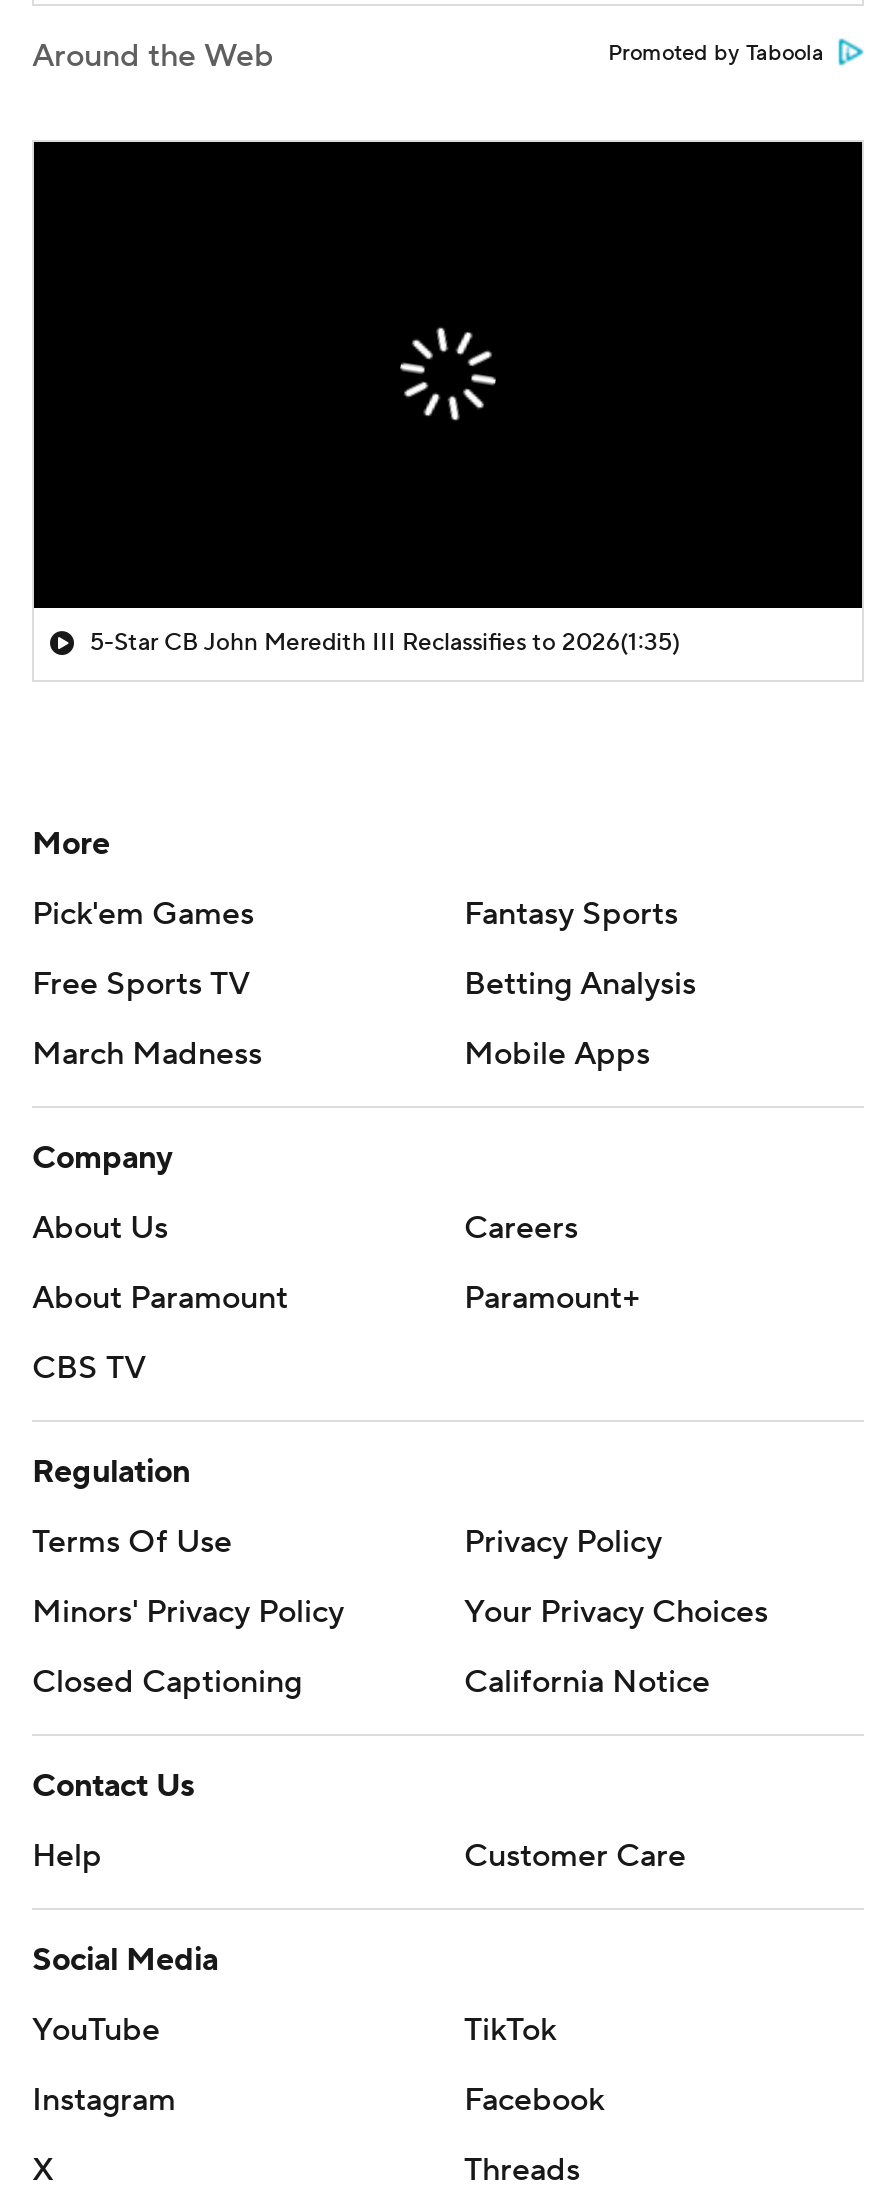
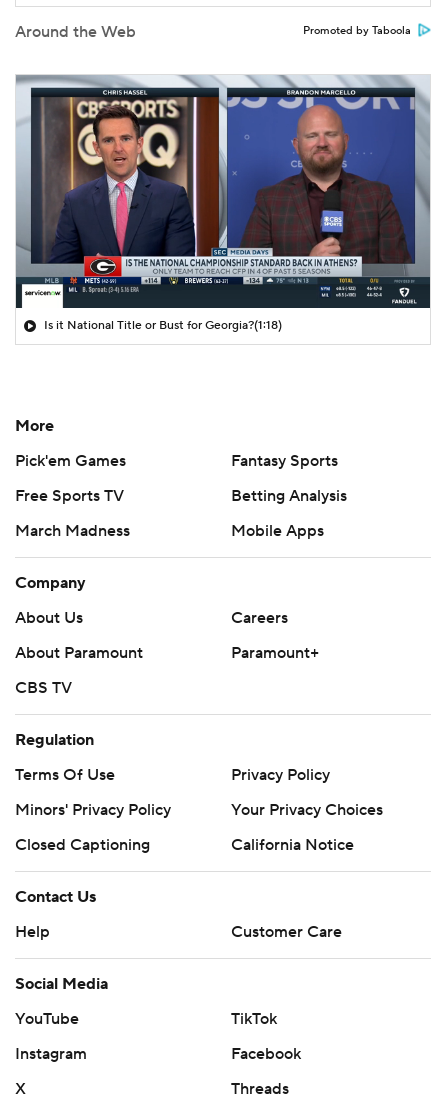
+ [image]

- 5-Star CB John Meredith III Reclassifies to 2026(1:35)
+ Is it National Title or Bust for Georgia?(1:18)
